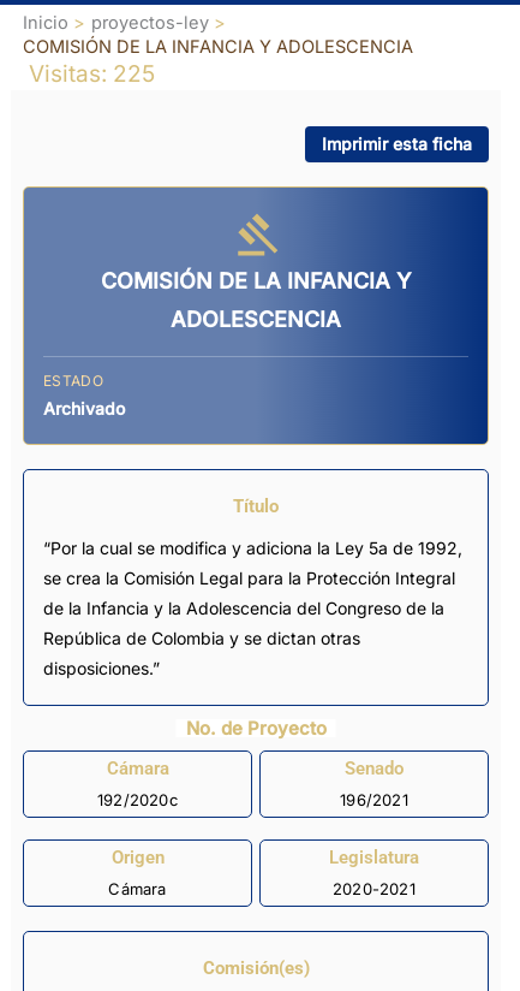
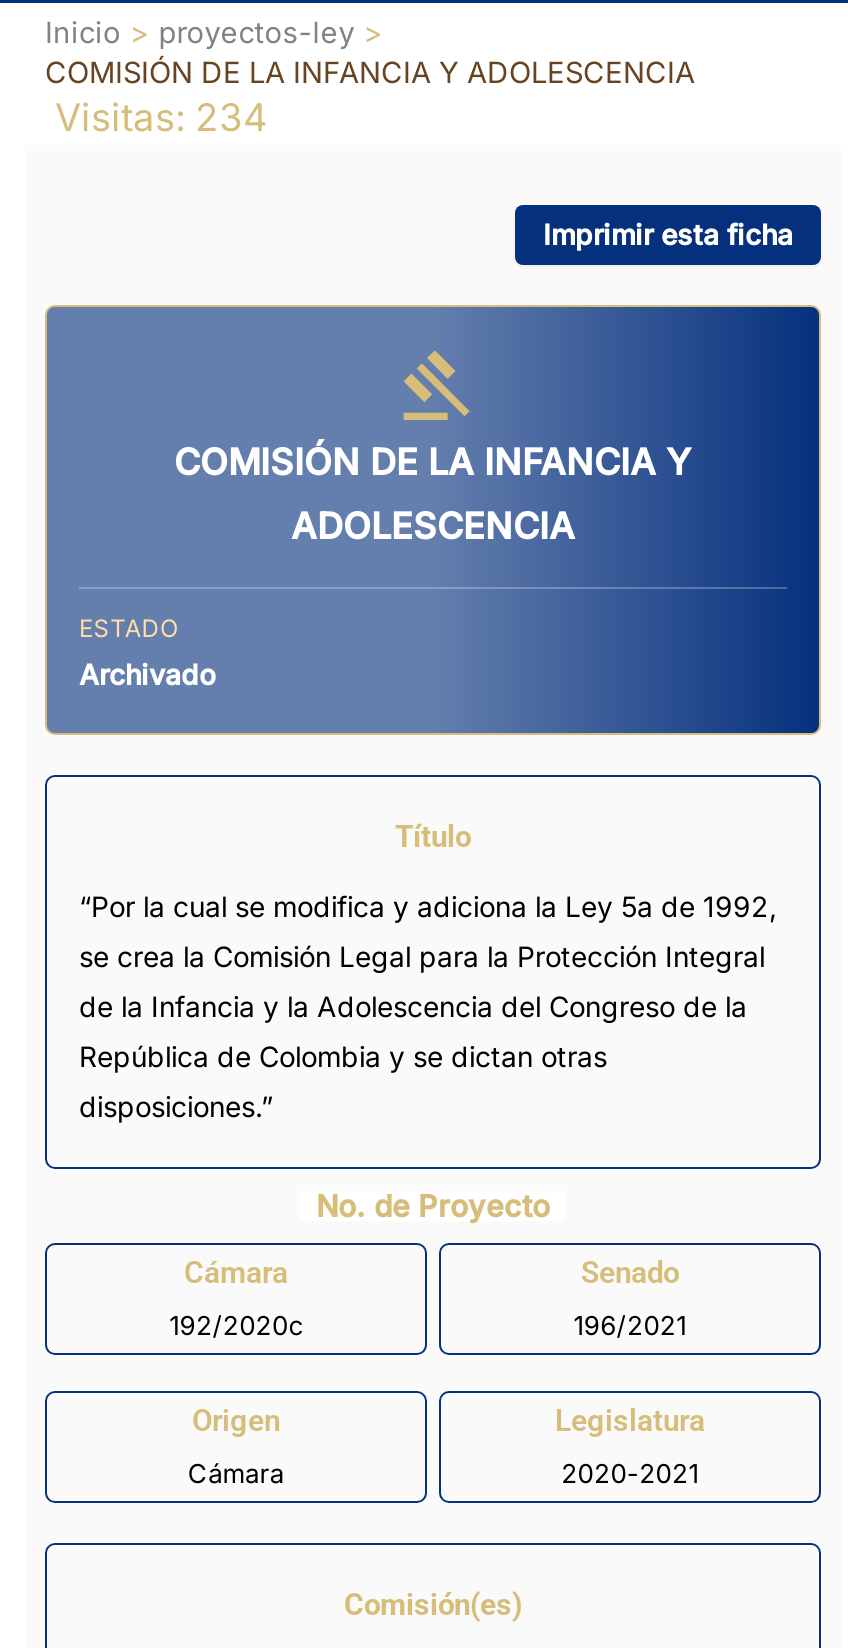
- Visitas: 225
+ Visitas: 234
